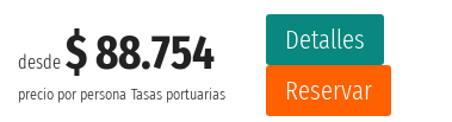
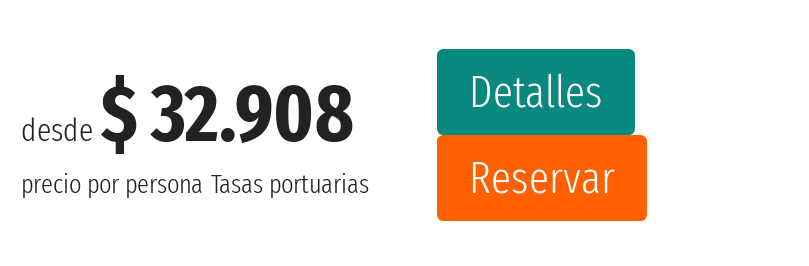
- desde$ 88.754
+ desde$ 32.908
